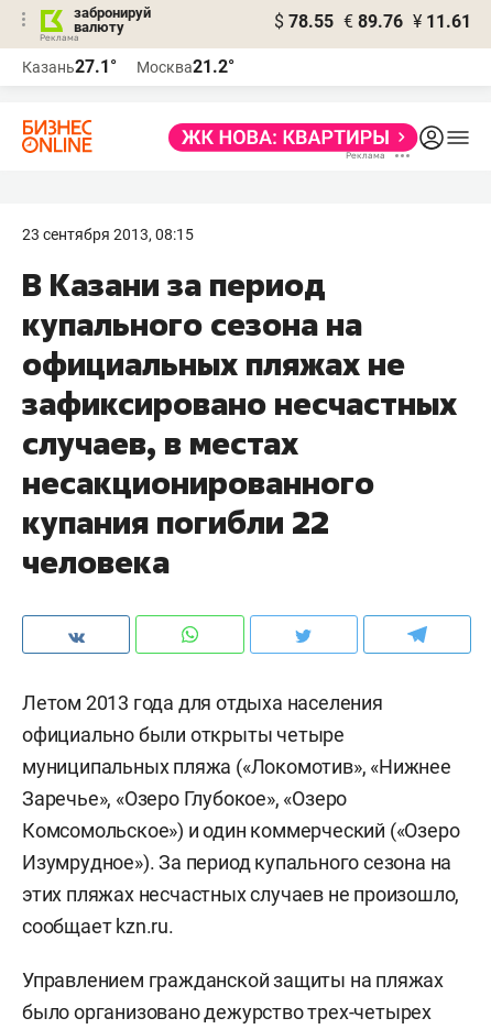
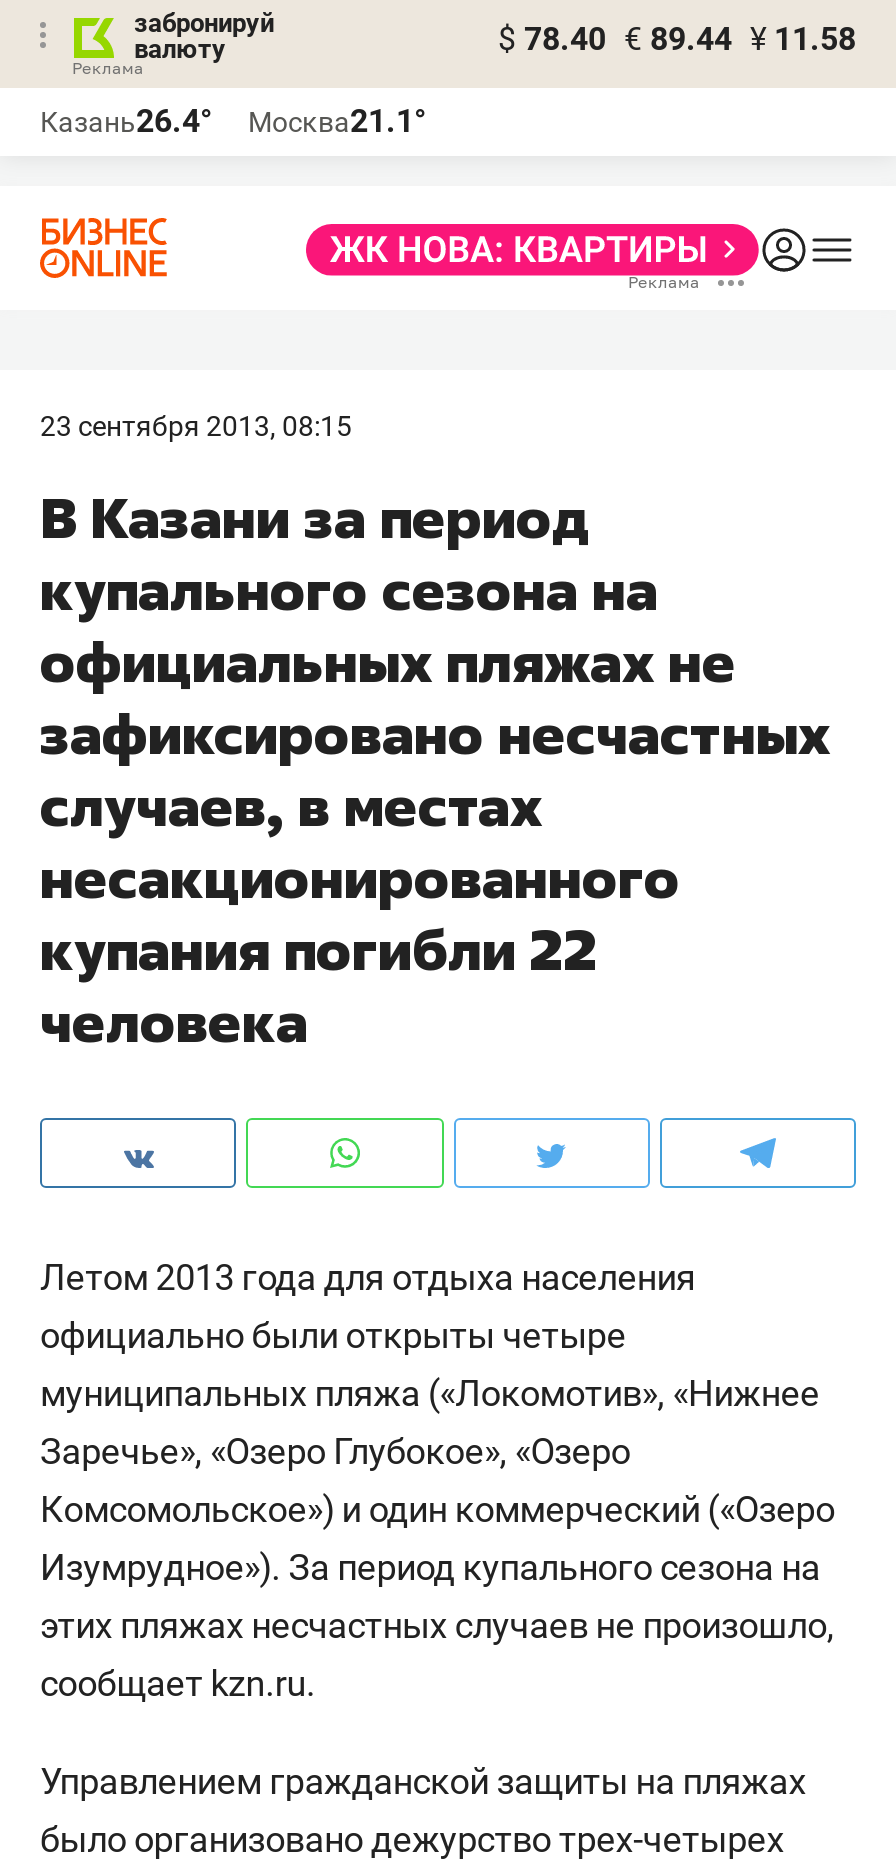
- $ 78.55 € 89.76 ¥ 11.61
+ $ 78.40 € 89.44 ¥ 11.58

- Казань27.1°
+ Казань26.4°

- Москва21.2°
+ Москва21.1°
